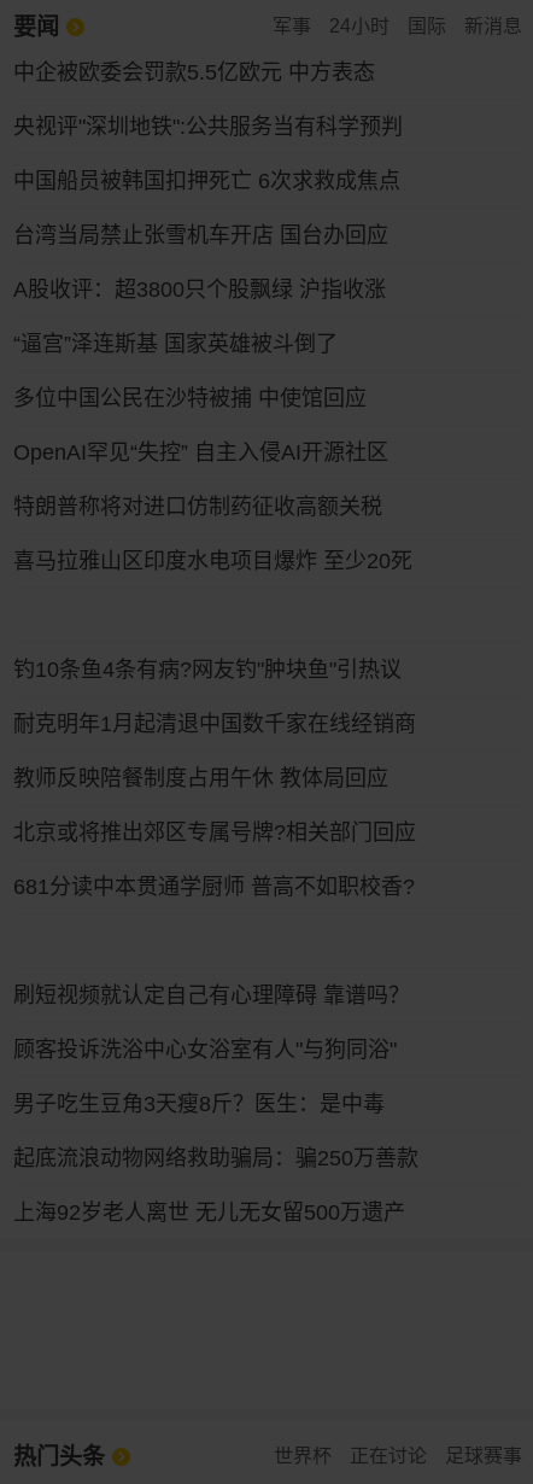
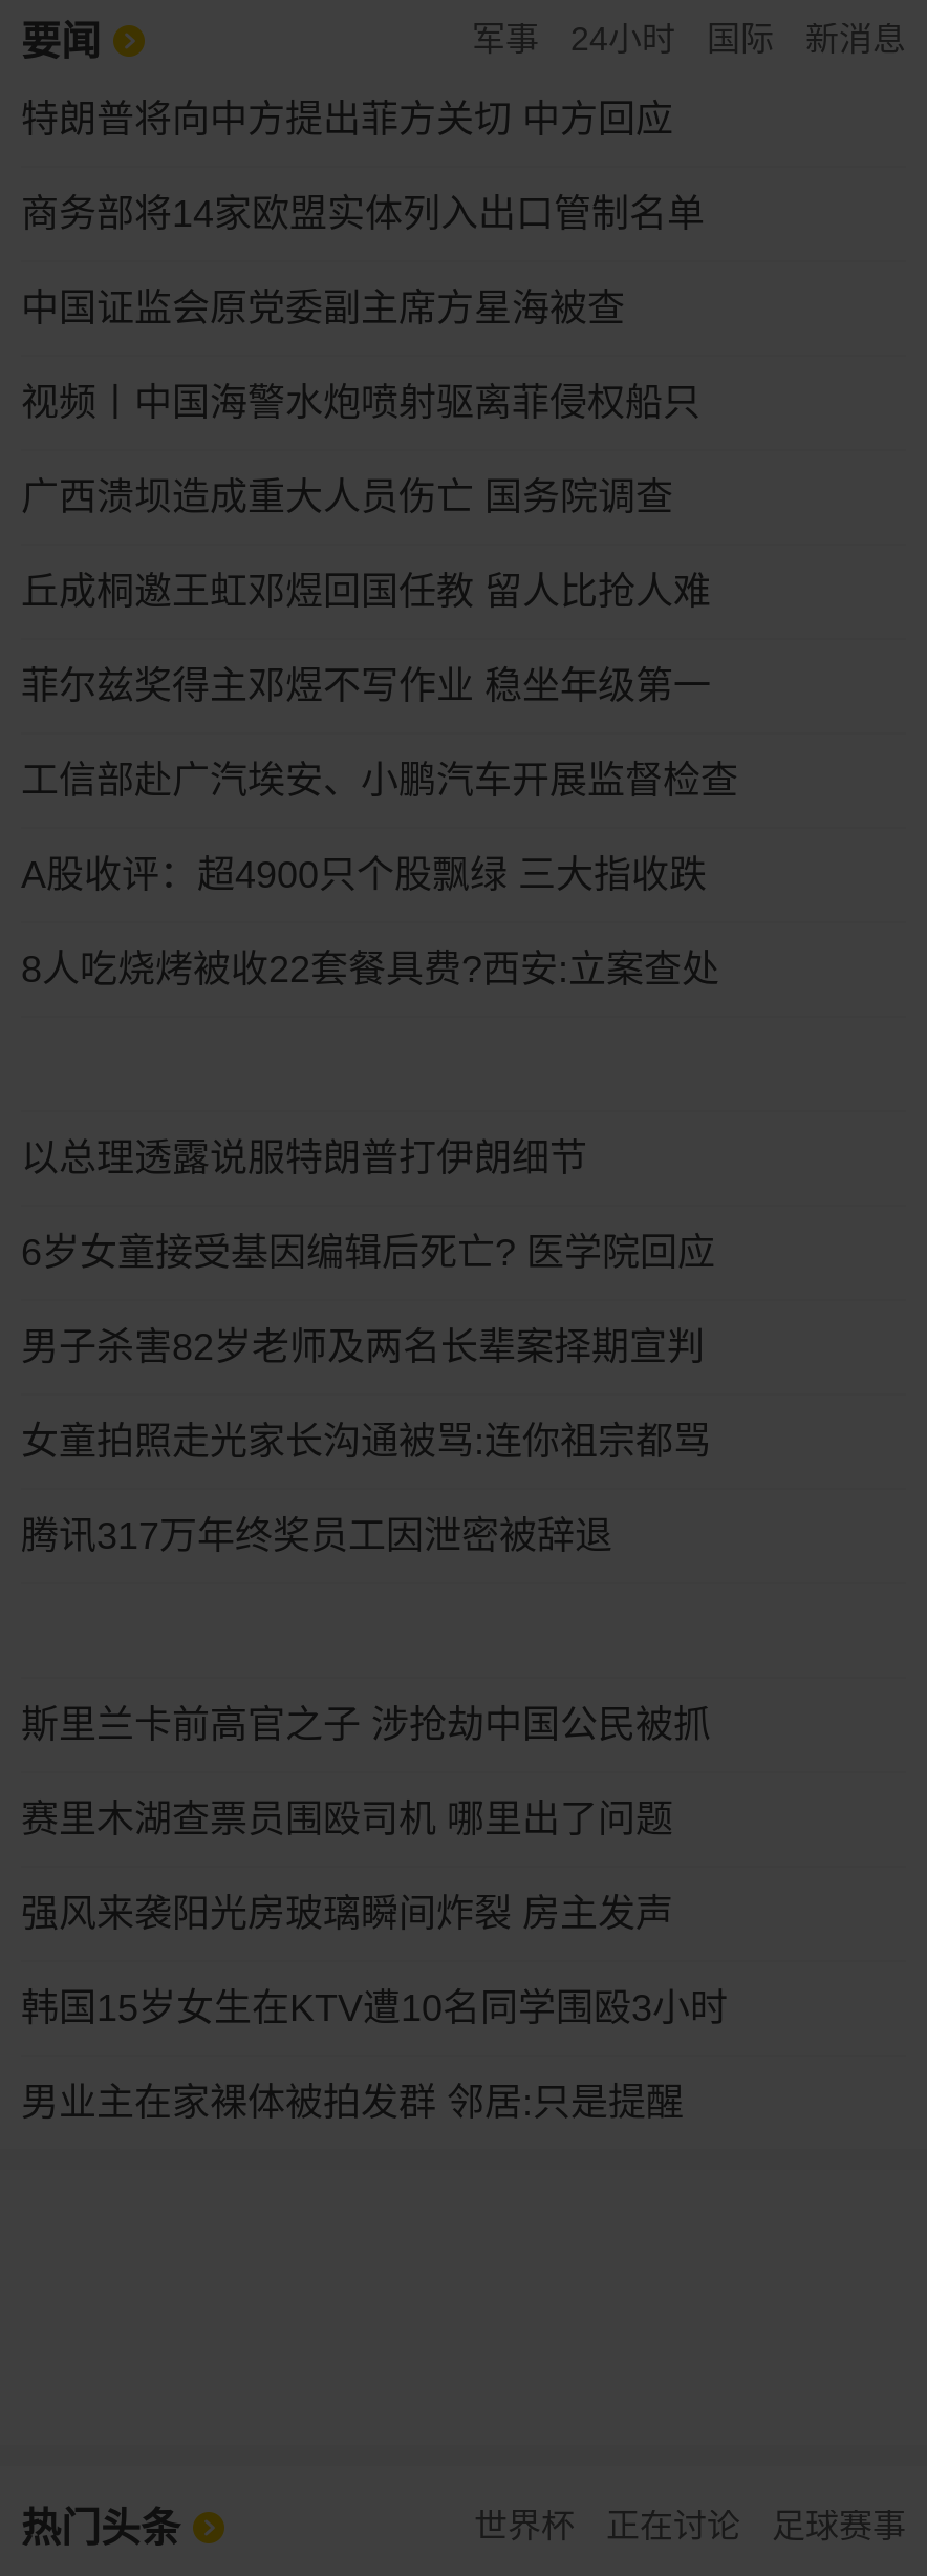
- 中企被欧委会罚款5.5亿欧元 中方表态
+ 特朗普将向中方提出菲方关切 中方回应

- 央视评"深圳地铁":公共服务当有科学预判
+ 商务部将14家欧盟实体列入出口管制名单

- 中国船员被韩国扣押死亡 6次求救成焦点
+ 中国证监会原党委副主席方星海被查

- 台湾当局禁止张雪机车开店 国台办回应
+ 视频丨中国海警水炮喷射驱离菲侵权船只

- A股收评：超3800只个股飘绿 沪指收涨
+ 广西溃坝造成重大人员伤亡 国务院调查

- “逼宫”泽连斯基 国家英雄被斗倒了
+ 丘成桐邀王虹邓煜回国任教 留人比抢人难

- 多位中国公民在沙特被捕 中使馆回应
+ 菲尔兹奖得主邓煜不写作业 稳坐年级第一

- OpenAI罕见“失控” 自主入侵AI开源社区
+ 工信部赴广汽埃安、小鹏汽车开展监督检查

- 特朗普称将对进口仿制药征收高额关税
+ A股收评：超4900只个股飘绿 三大指收跌

- 喜马拉雅山区印度水电项目爆炸 至少20死
+ 8人吃烧烤被收22套餐具费?西安:立案查处

- 钓10条鱼4条有病?网友钓"肿块鱼"引热议
+ 以总理透露说服特朗普打伊朗细节

- 耐克明年1月起清退中国数千家在线经销商
+ 6岁女童接受基因编辑后死亡? 医学院回应

- 教师反映陪餐制度占用午休 教体局回应
+ 男子杀害82岁老师及两名长辈案择期宣判

- 北京或将推出郊区专属号牌?相关部门回应
+ 女童拍照走光家长沟通被骂:连你祖宗都骂

- 681分读中本贯通学厨师 普高不如职校香?
+ 腾讯317万年终奖员工因泄密被辞退

- 刷短视频就认定自己有心理障碍 靠谱吗？
+ 斯里兰卡前高官之子 涉抢劫中国公民被抓

- 顾客投诉洗浴中心女浴室有人"与狗同浴"
+ 赛里木湖查票员围殴司机 哪里出了问题

- 男子吃生豆角3天瘦8斤？医生：是中毒
+ 强风来袭阳光房玻璃瞬间炸裂 房主发声

- 起底流浪动物网络救助骗局：骗250万善款
+ 韩国15岁女生在KTV遭10名同学围殴3小时

- 上海92岁老人离世 无儿无女留500万遗产
+ 男业主在家裸体被拍发群 邻居:只是提醒
